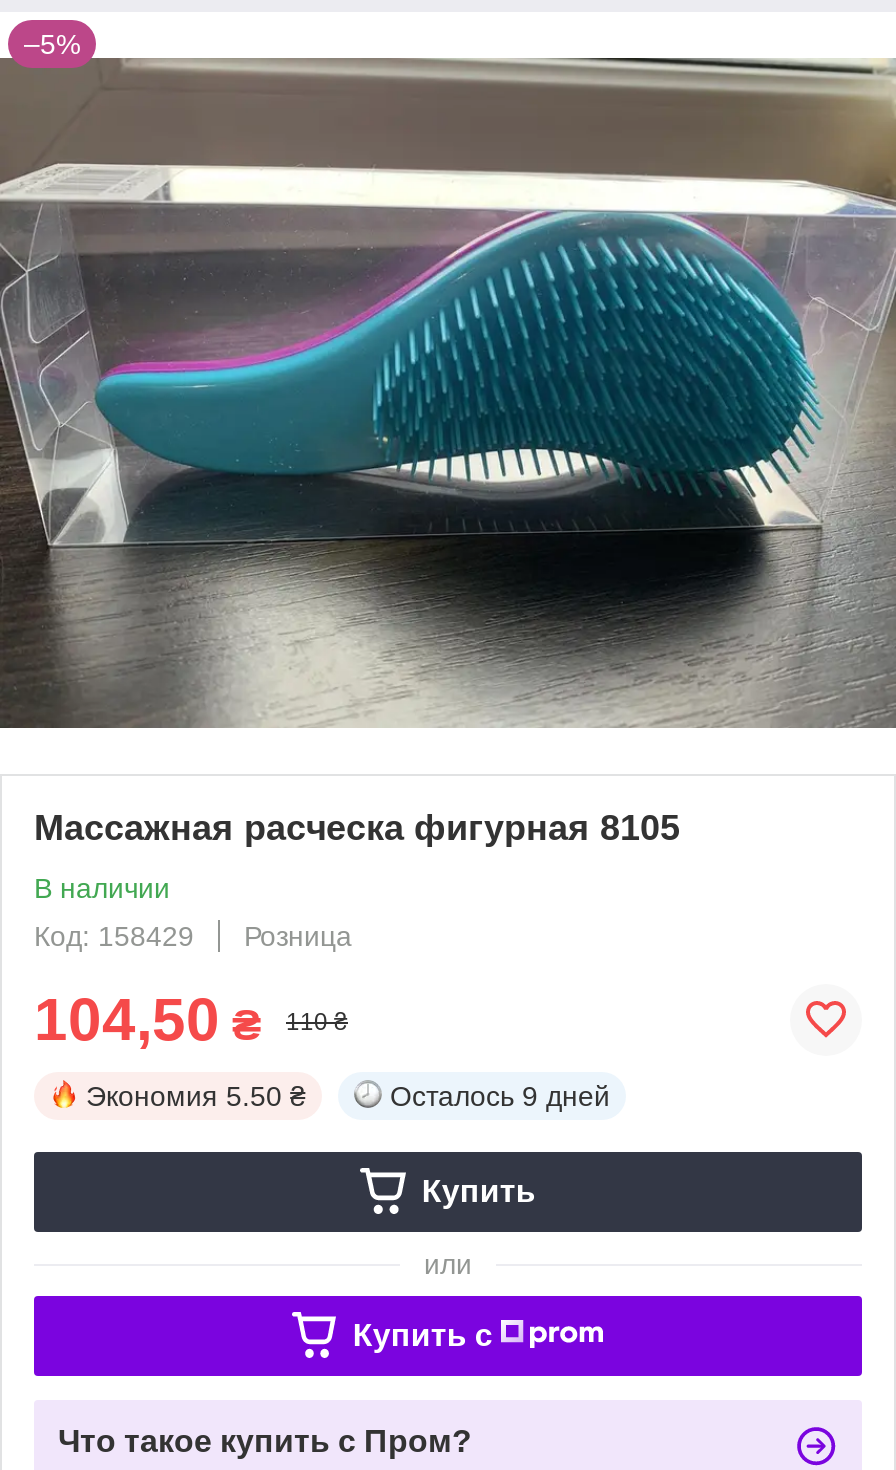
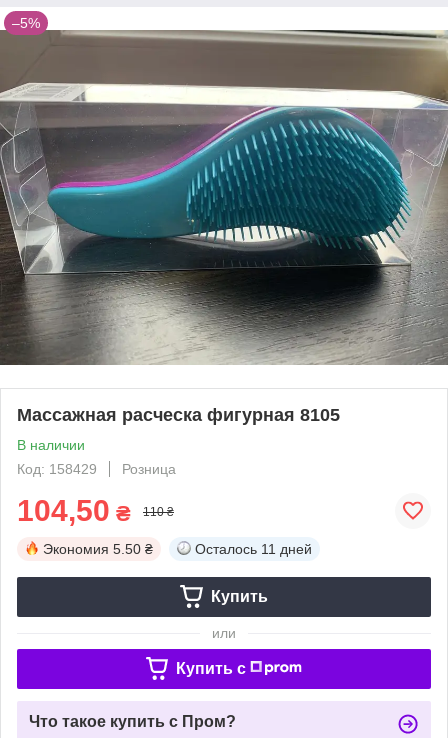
- Осталось 9 дней
+ Осталось 11 дней
